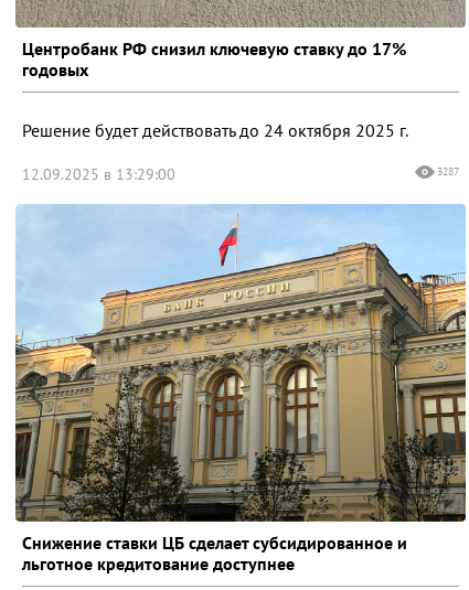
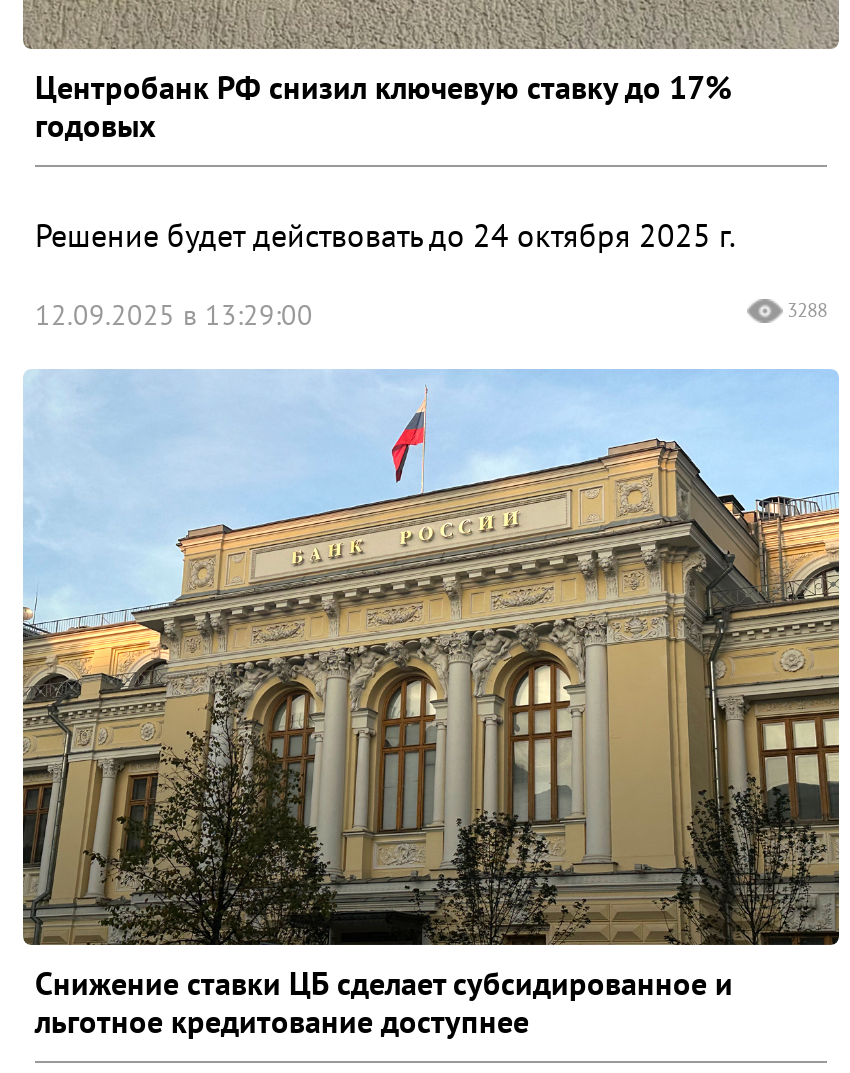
- 3287
+ 3288
